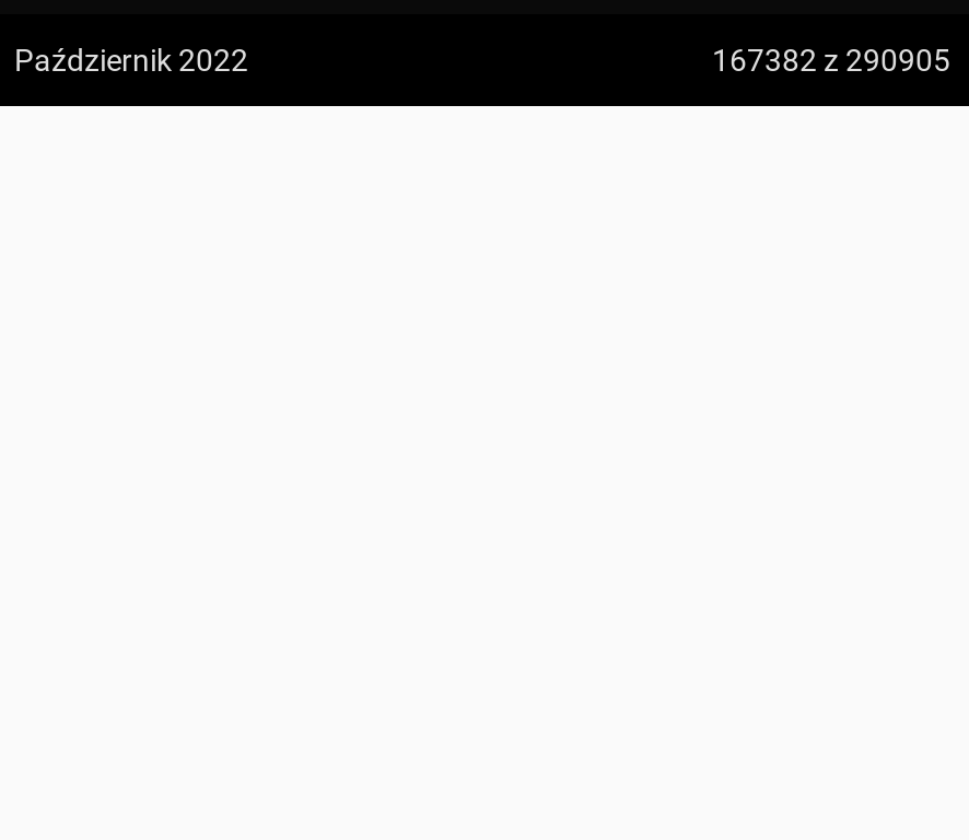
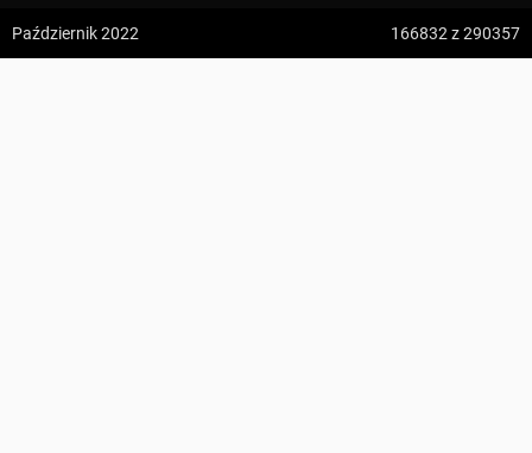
- 167382 z 290905
+ 166832 z 290357
